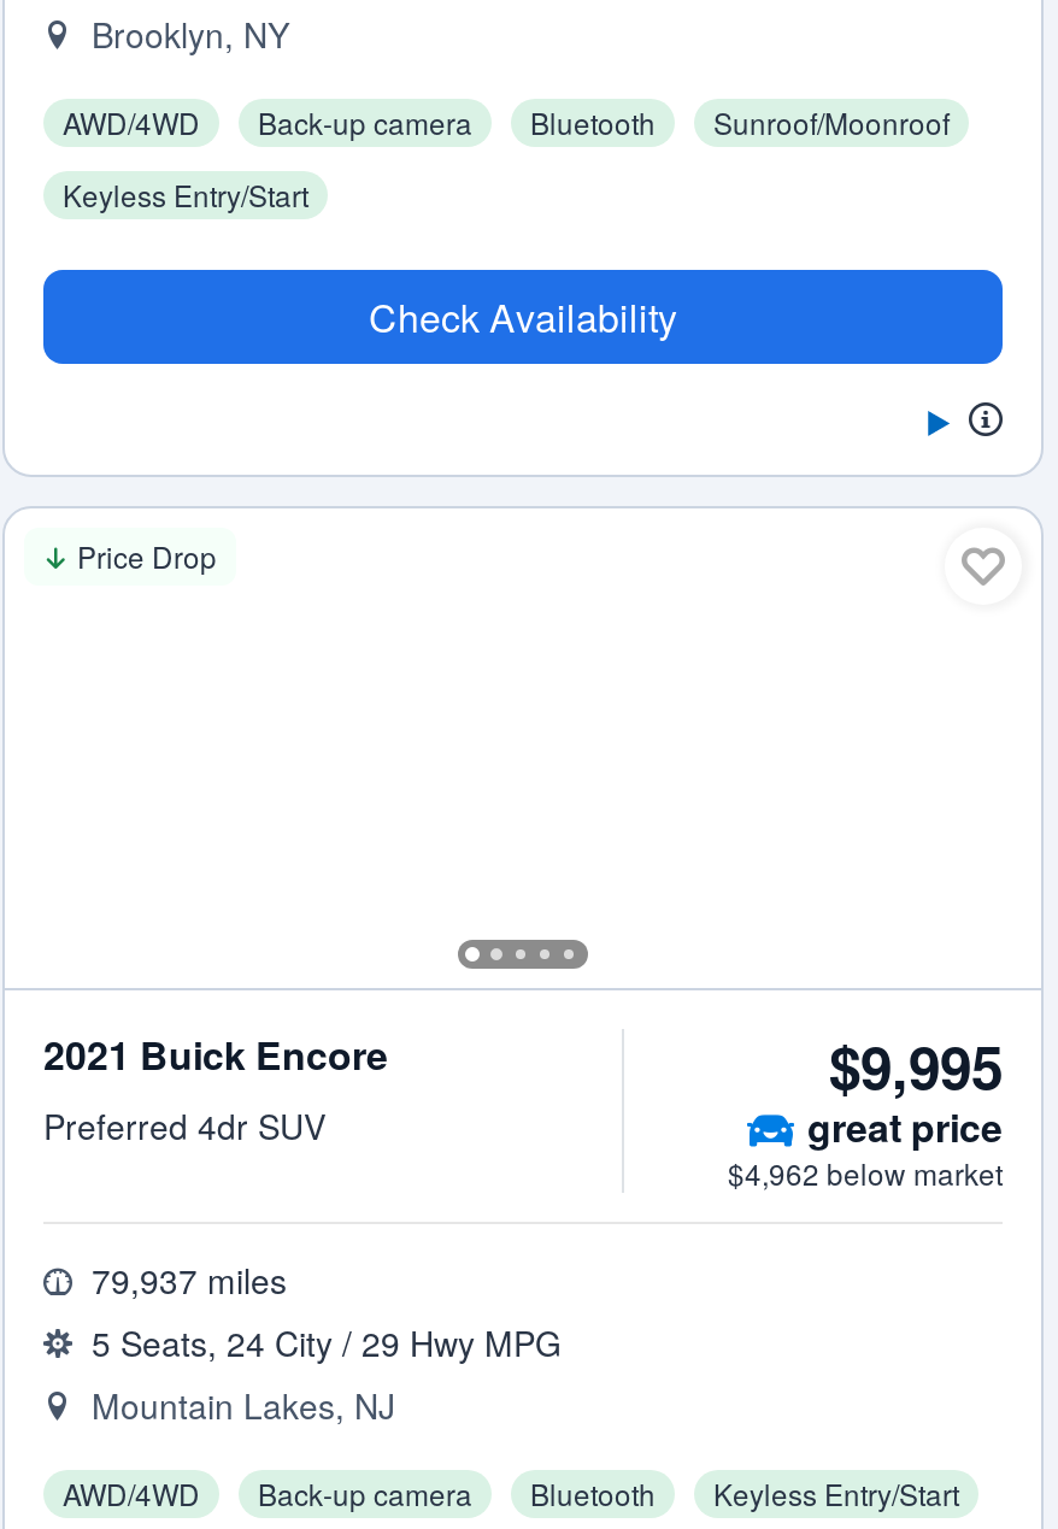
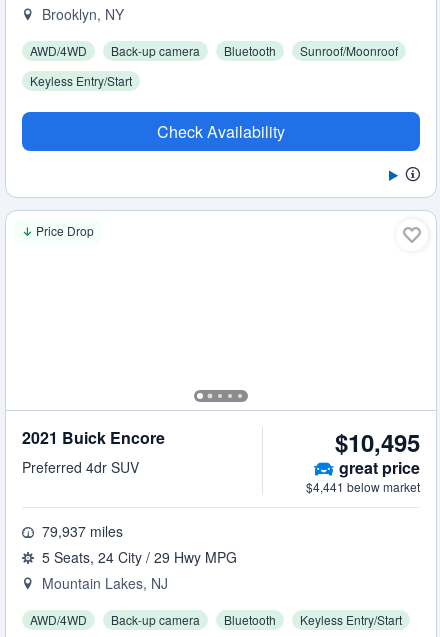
- $9,995
+ $10,495

- $4,962 below market
+ $4,441 below market
